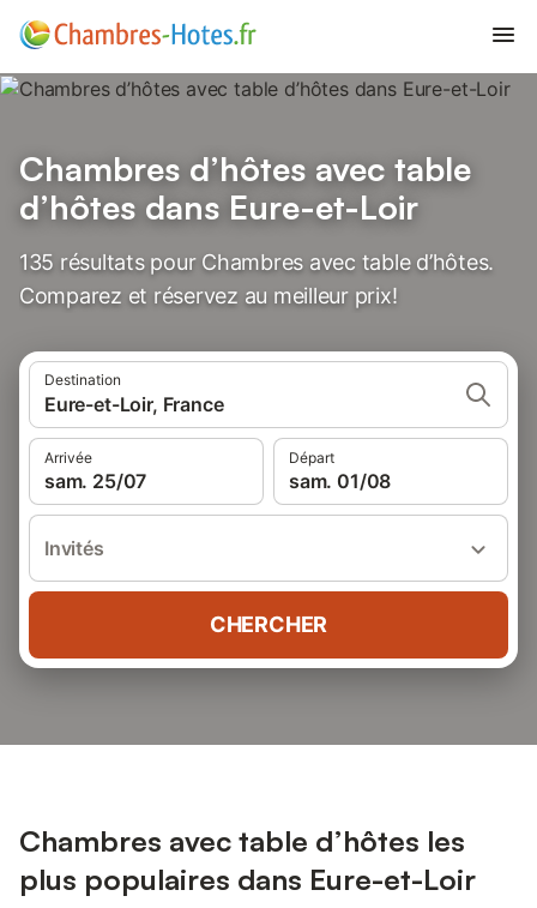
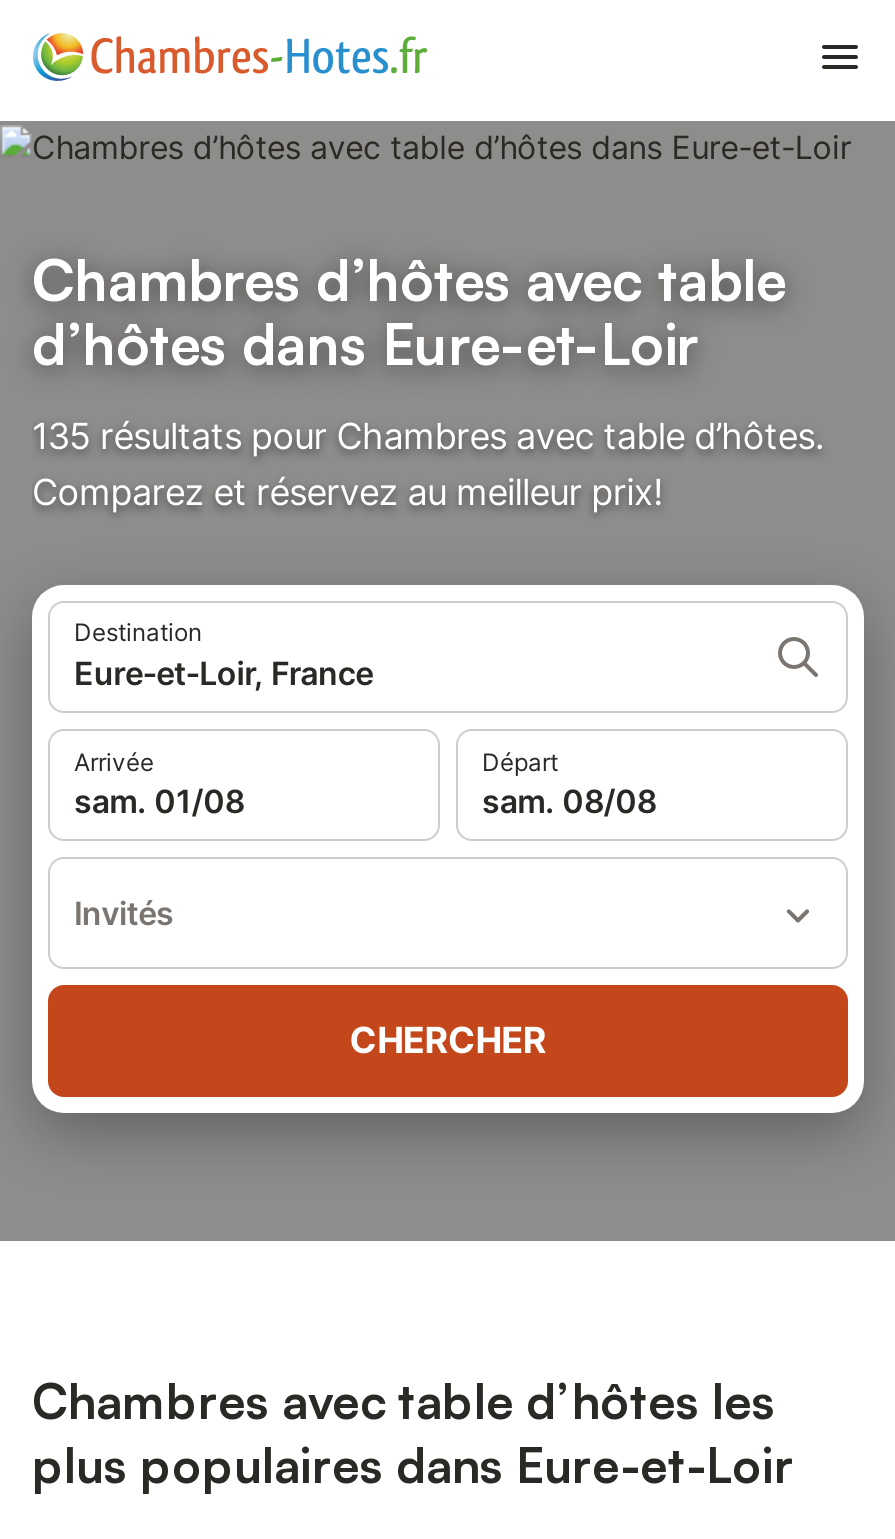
- sam. 25/07
+ sam. 01/08

- sam. 01/08
+ sam. 08/08
